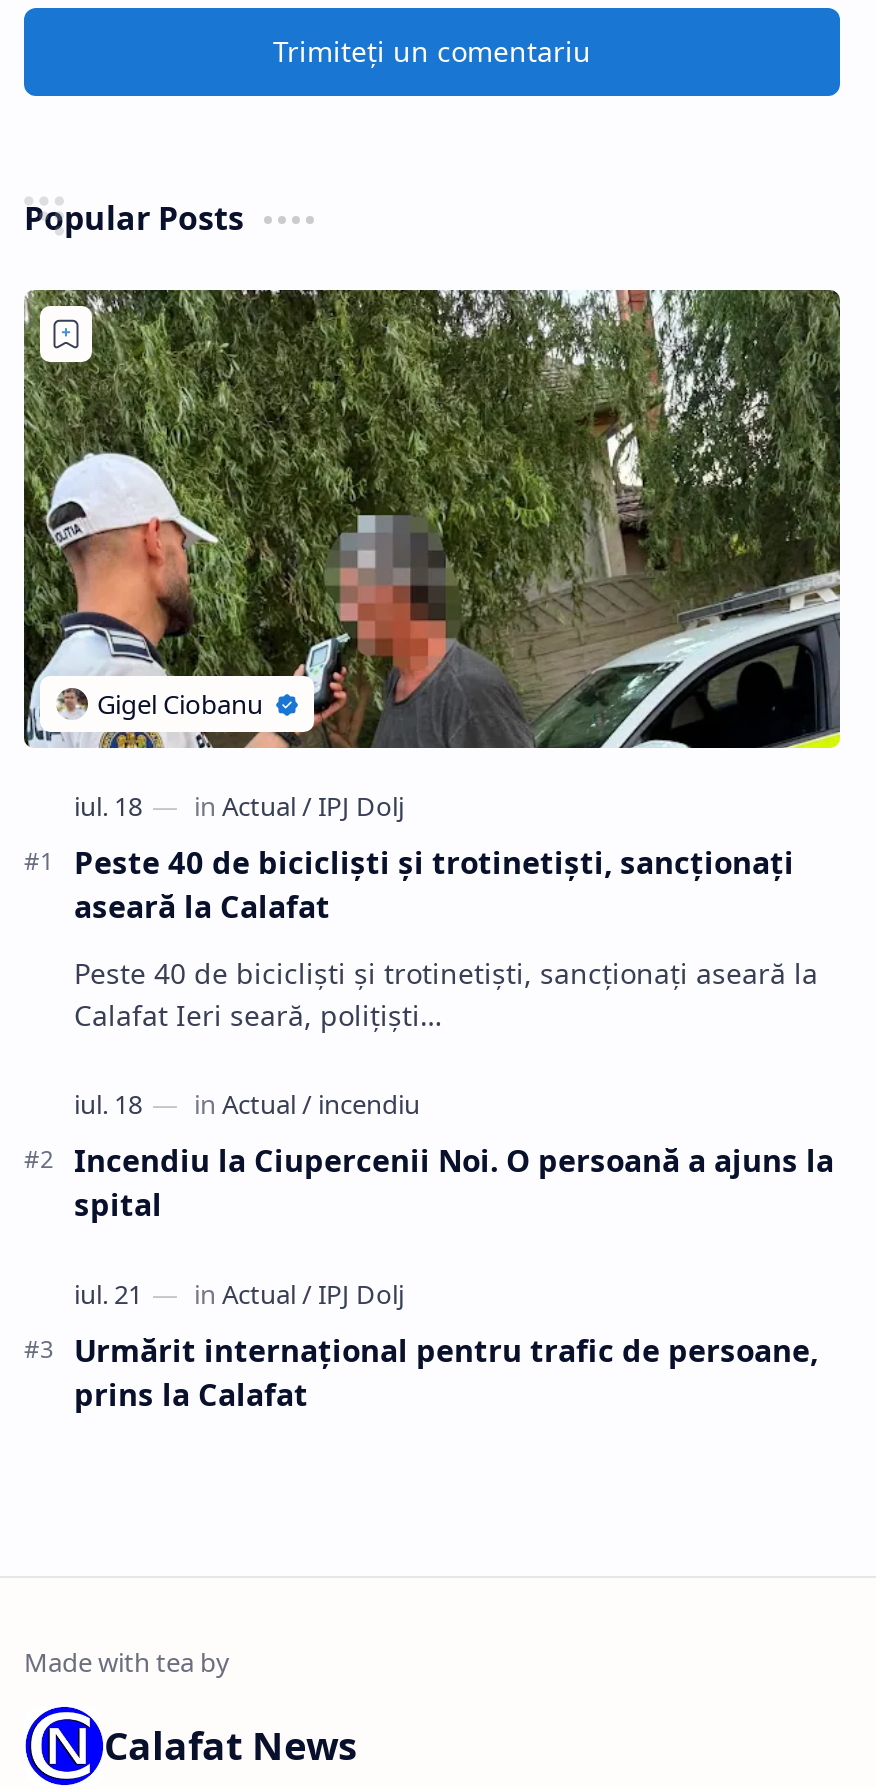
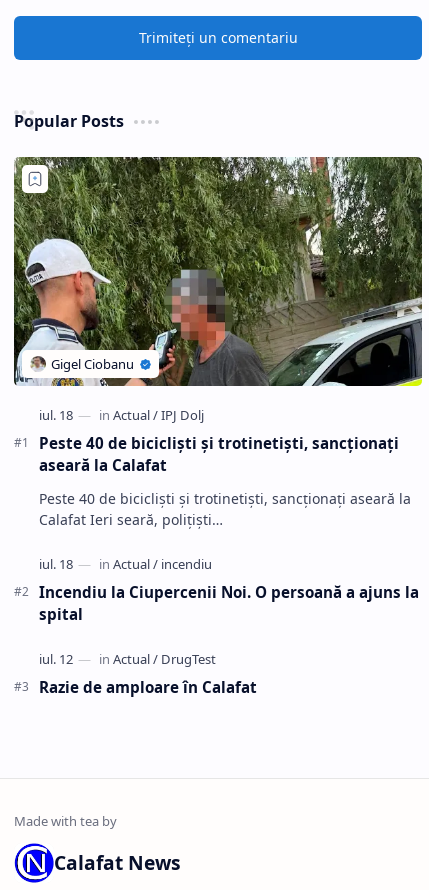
- Urmărit internațional pentru trafic de persoane,
- prins la Calafat
+ Razie de amploare în Calafat
